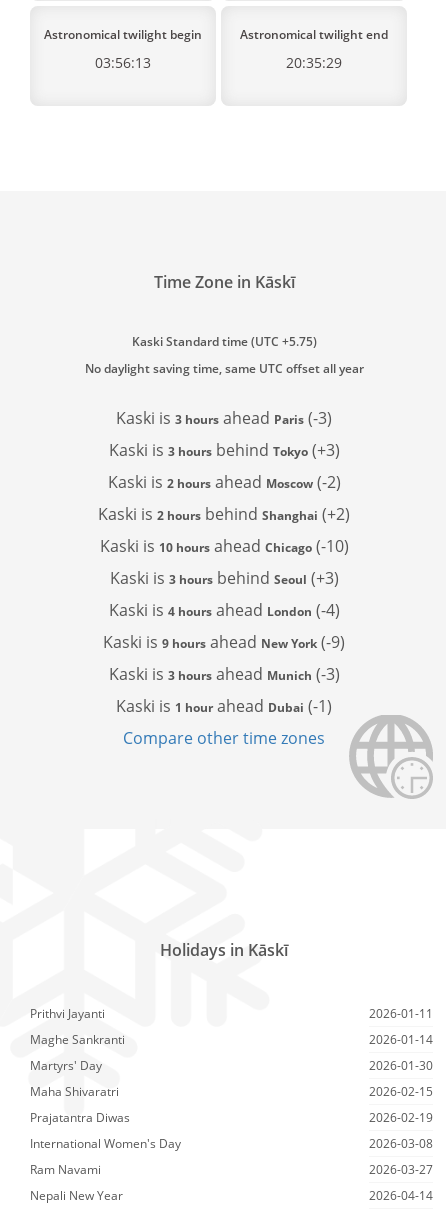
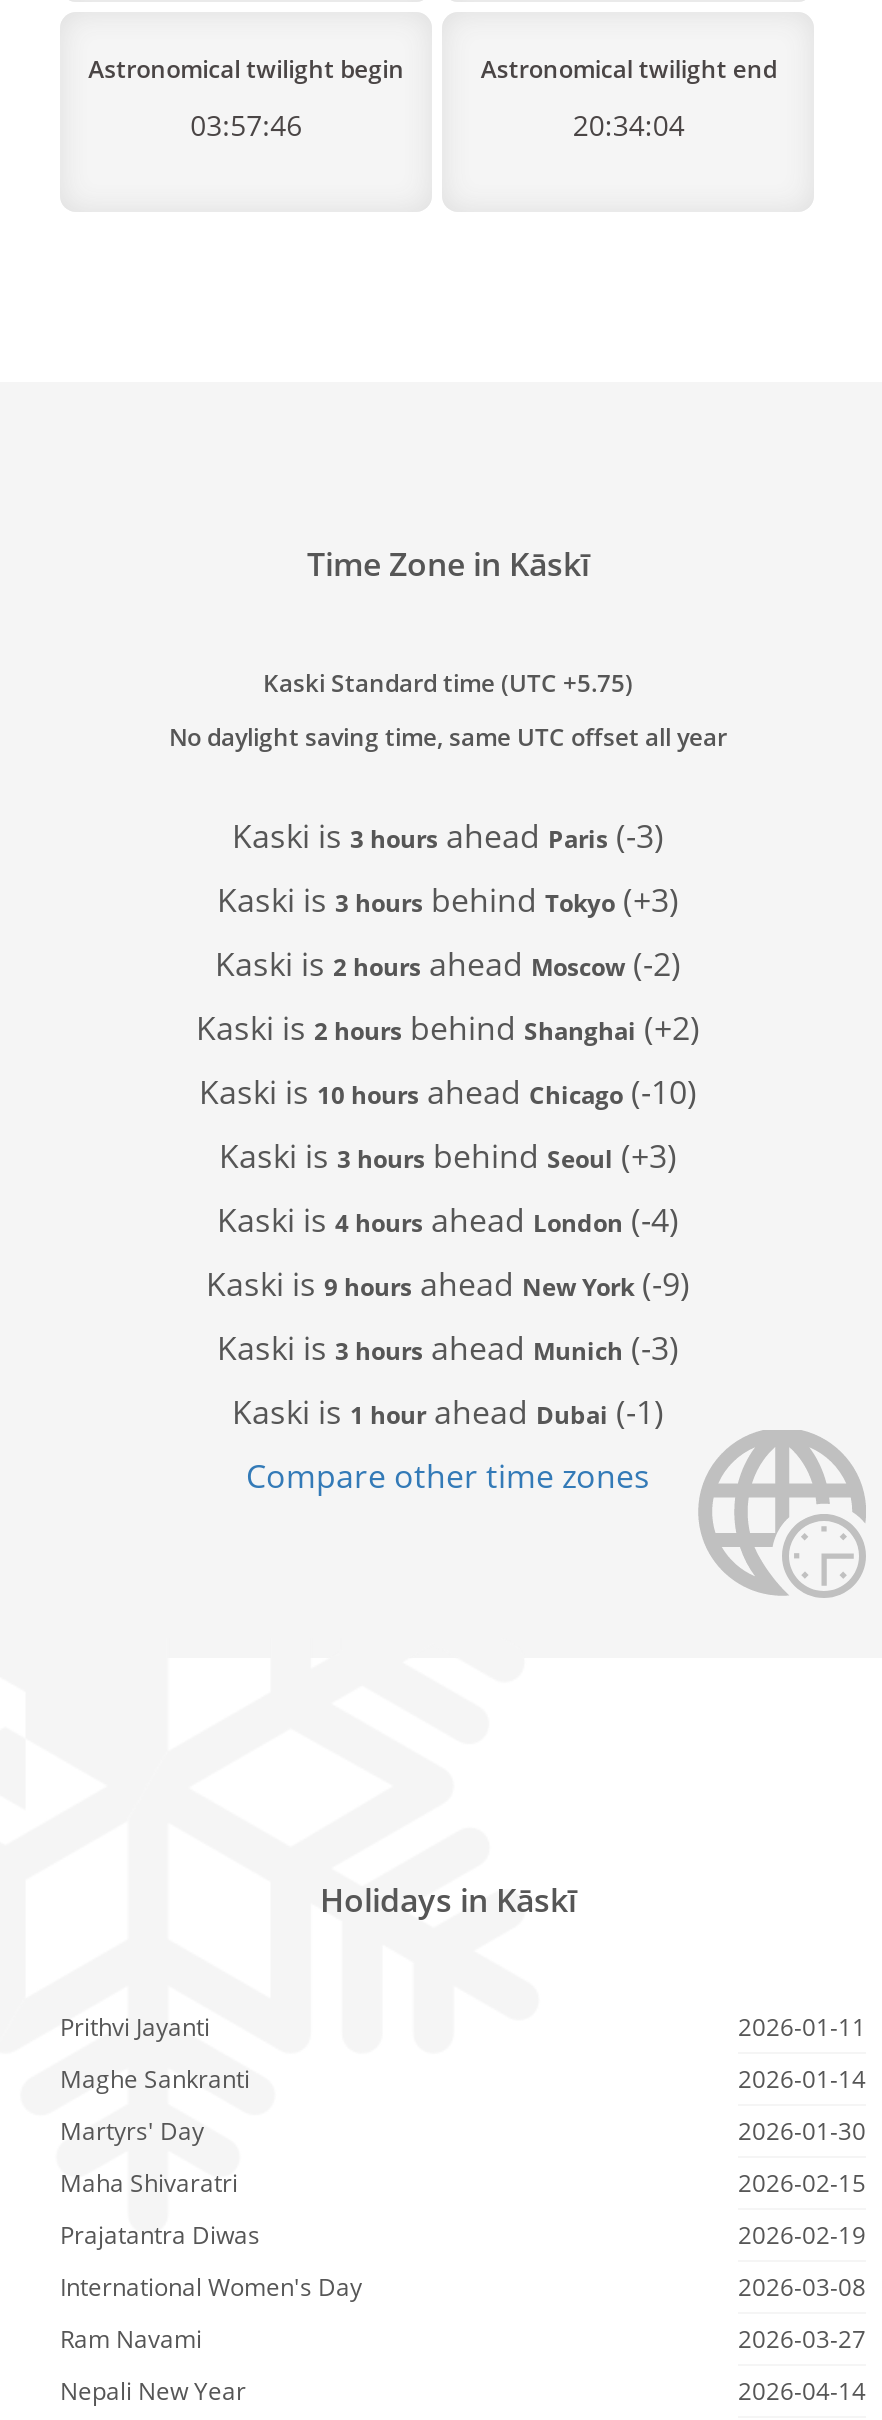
- 03:56:13
+ 03:57:46

- 20:35:29
+ 20:34:04
